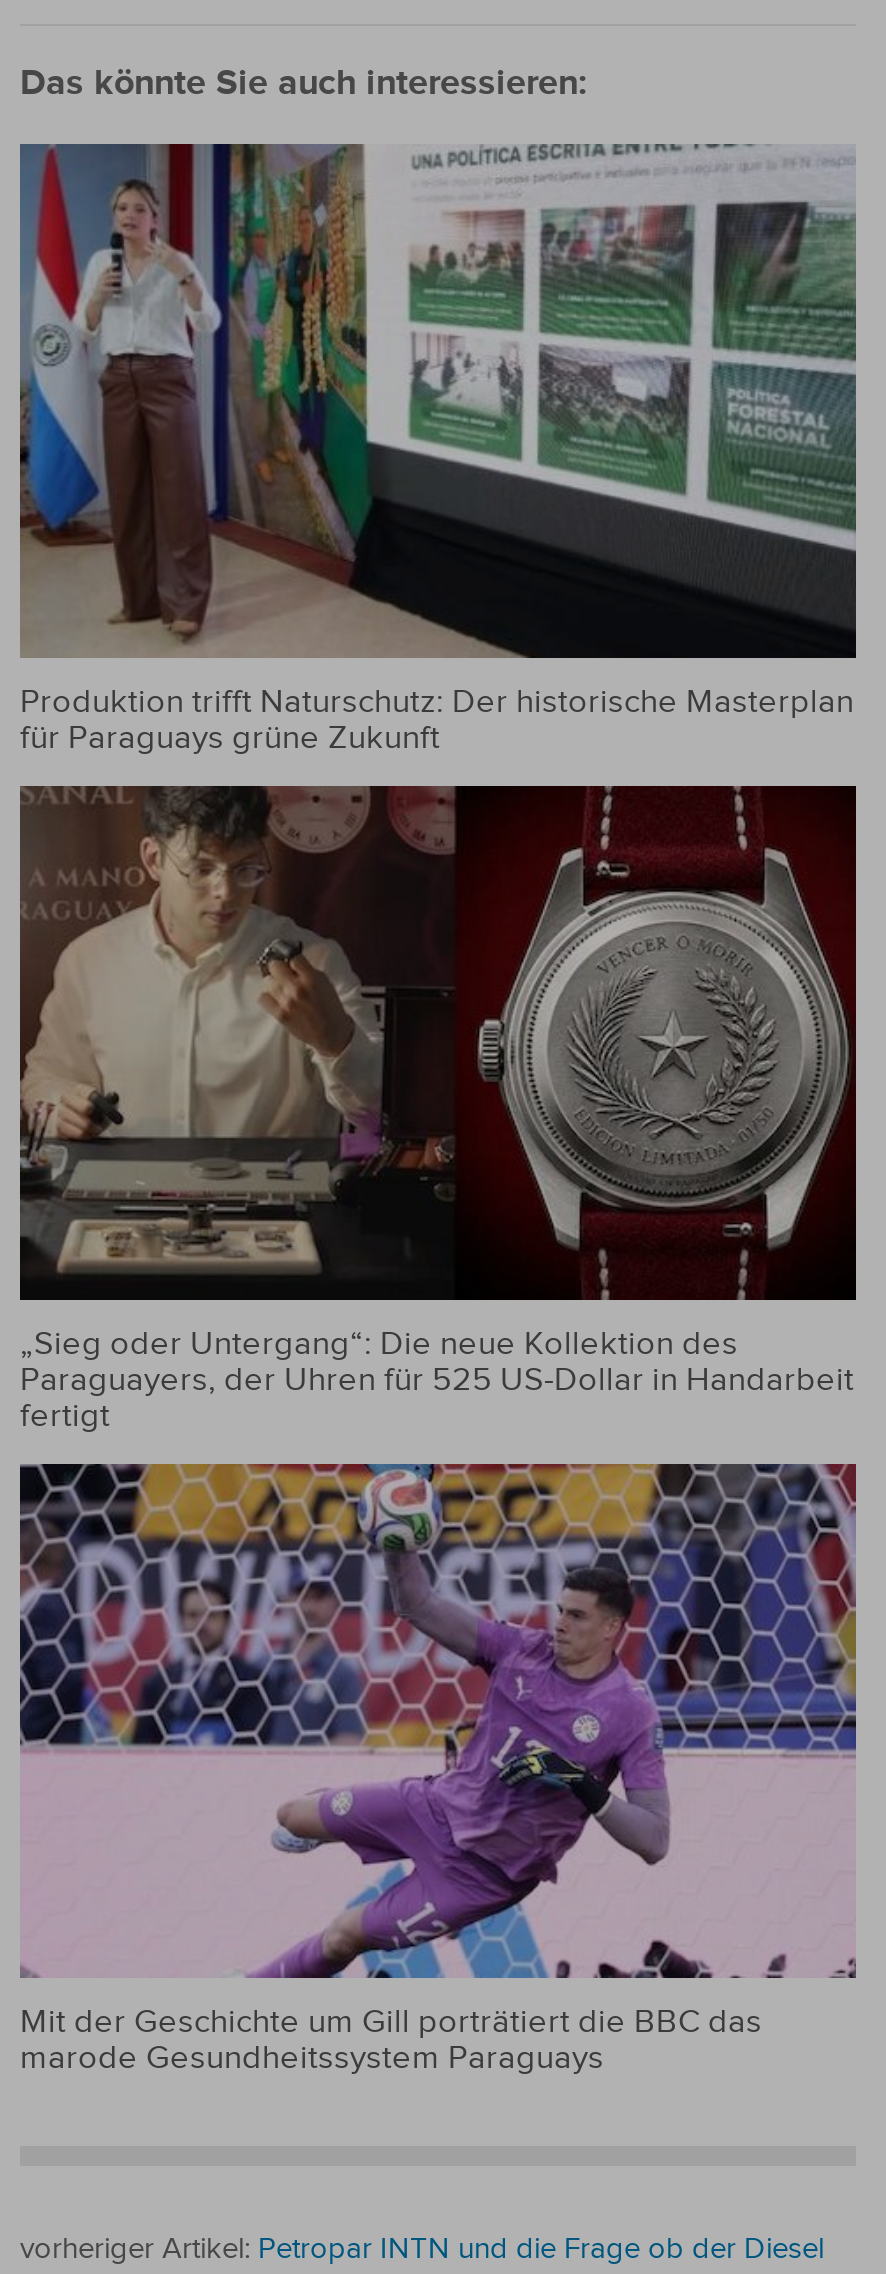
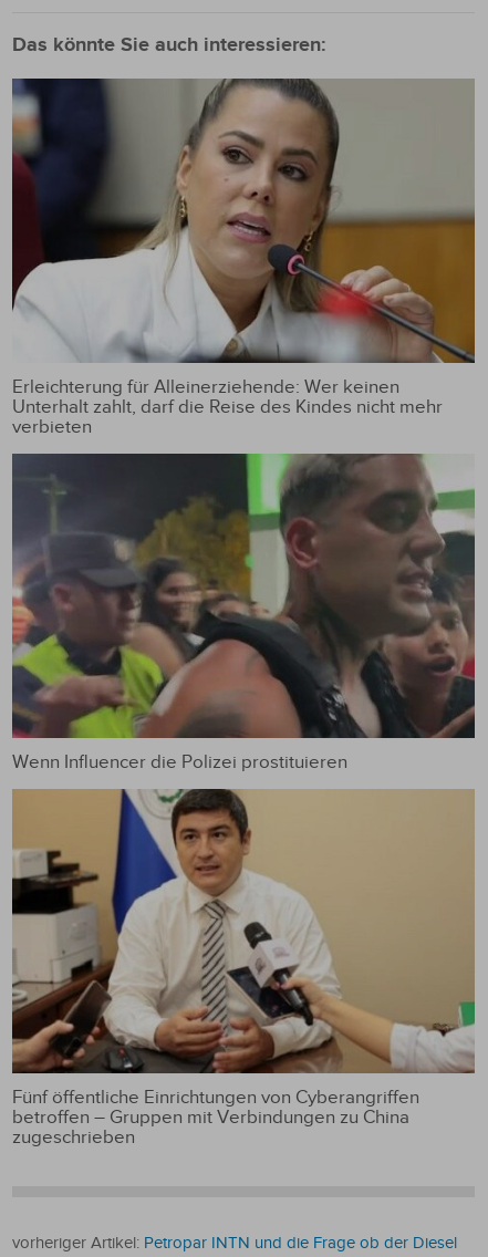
- [image]
- Produktion trifft Naturschutz: Der historische Masterplan
- für Paraguays grüne Zukunft
+ [image]
+ Erleichterung für Alleinerziehende: Wer keinen
+ Unterhalt zahlt, darf die Reise des Kindes nicht mehr
+ verbieten

- [image]
- „Sieg oder Untergang“: Die neue Kollektion des
- Paraguayers, der Uhren für 525 US-Dollar in Handarbeit
- fertigt
+ [image]
+ Wenn Influencer die Polizei prostituieren

- [image]
- Mit der Geschichte um Gill porträtiert die BBC das
- marode Gesundheitssystem Paraguays
+ [image]
+ Fünf öffentliche Einrichtungen von Cyberangriffen
+ betroffen – Gruppen mit Verbindungen zu China
+ zugeschrieben
